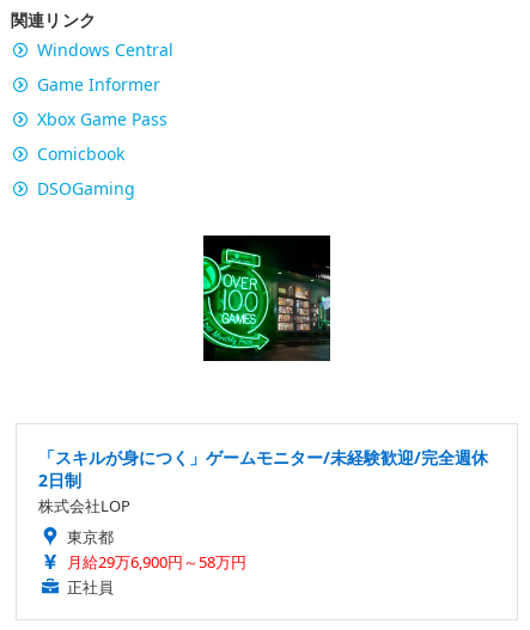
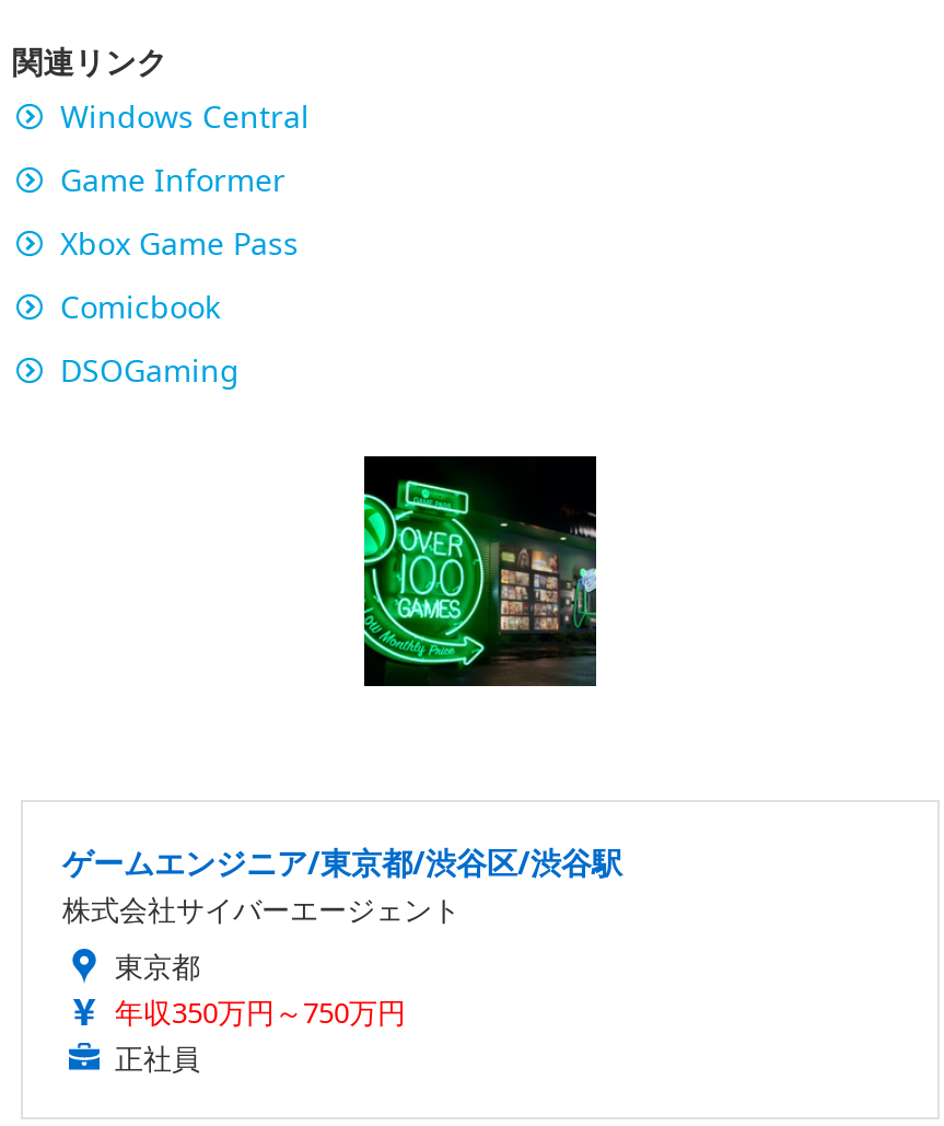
- 「スキルが身につく」ゲームモニター/未経験歓迎/完全週休
- 2日制
- 株式会社LOP
+ ゲームエンジニア/東京都/渋谷区/渋谷駅
+ 株式会社サイバーエージェント

- 月給29万6,900円～58万円
+ 年収350万円～750万円
